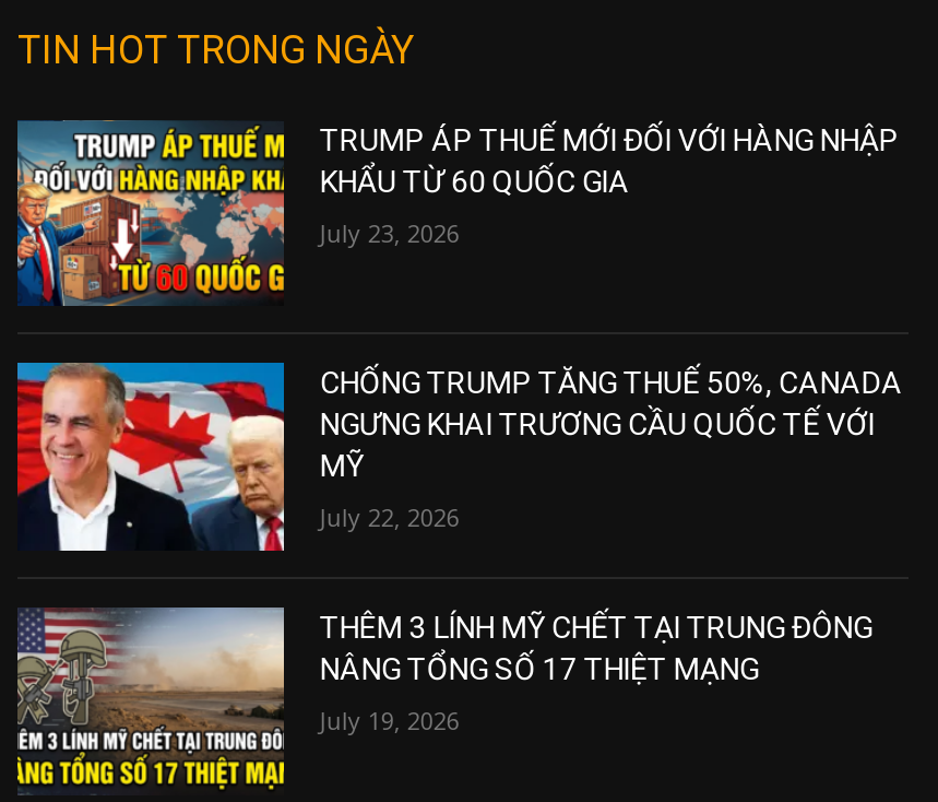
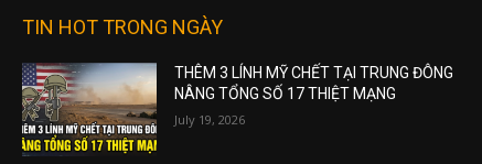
- [image]
- TRUMP ÁP THUẾ MỚI ĐỐI VỚI HÀNG NHẬP
- KHẨU TỪ 60 QUỐC GIA
- July 23, 2026

- [image]
- CHỐNG TRUMP TĂNG THUẾ 50%, CANADA
- NGƯNG KHAI TRƯƠNG CẦU QUỐC TẾ VỚI
- MỸ
- July 22, 2026
